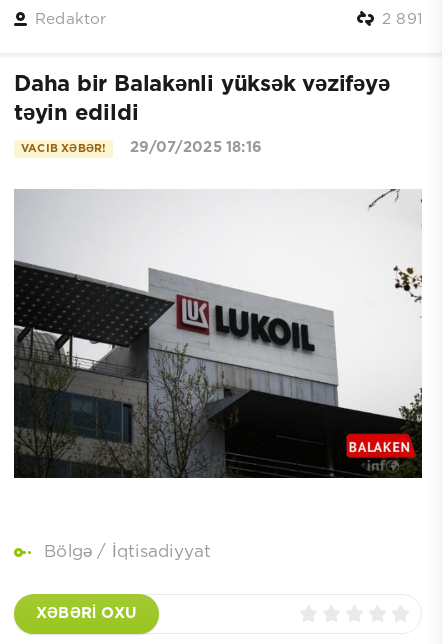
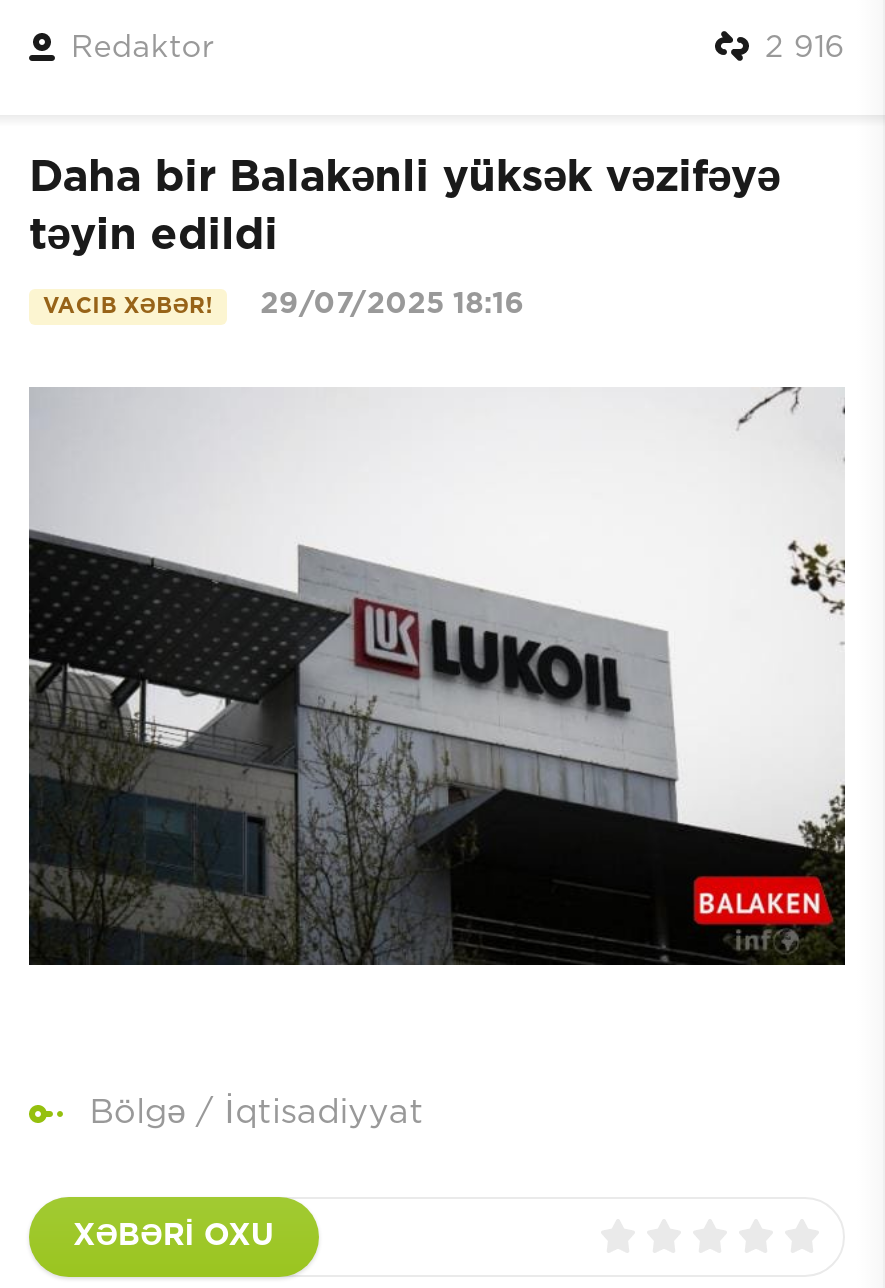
- 2 891
+ 2 916
